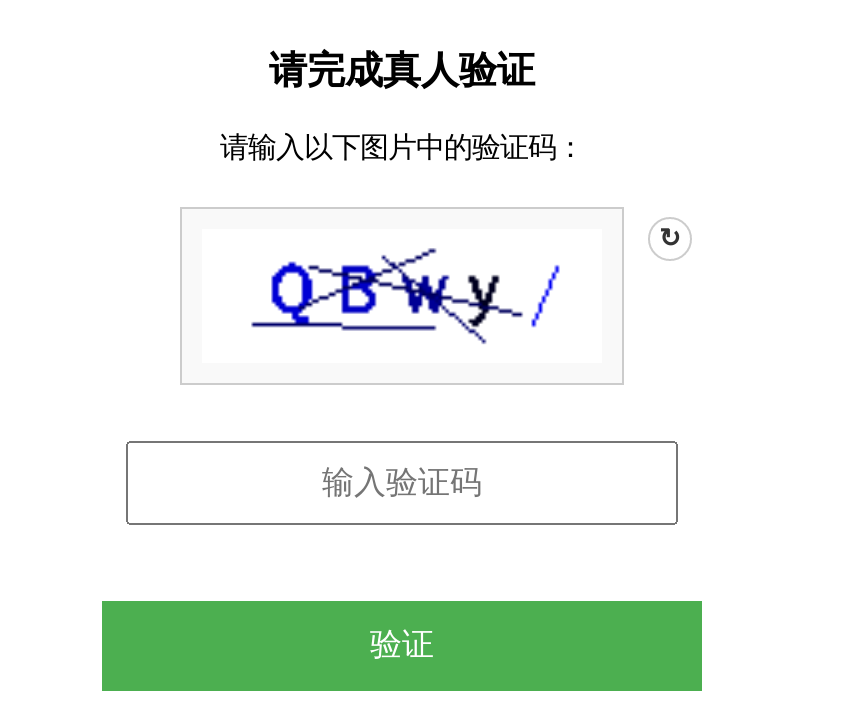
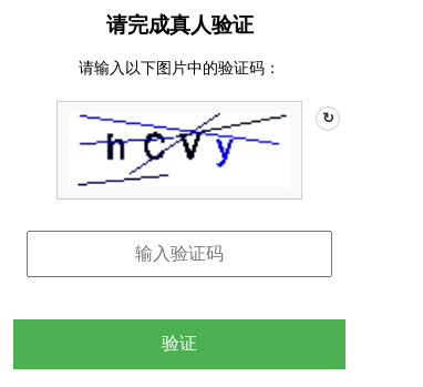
- [image]
+ [image]
